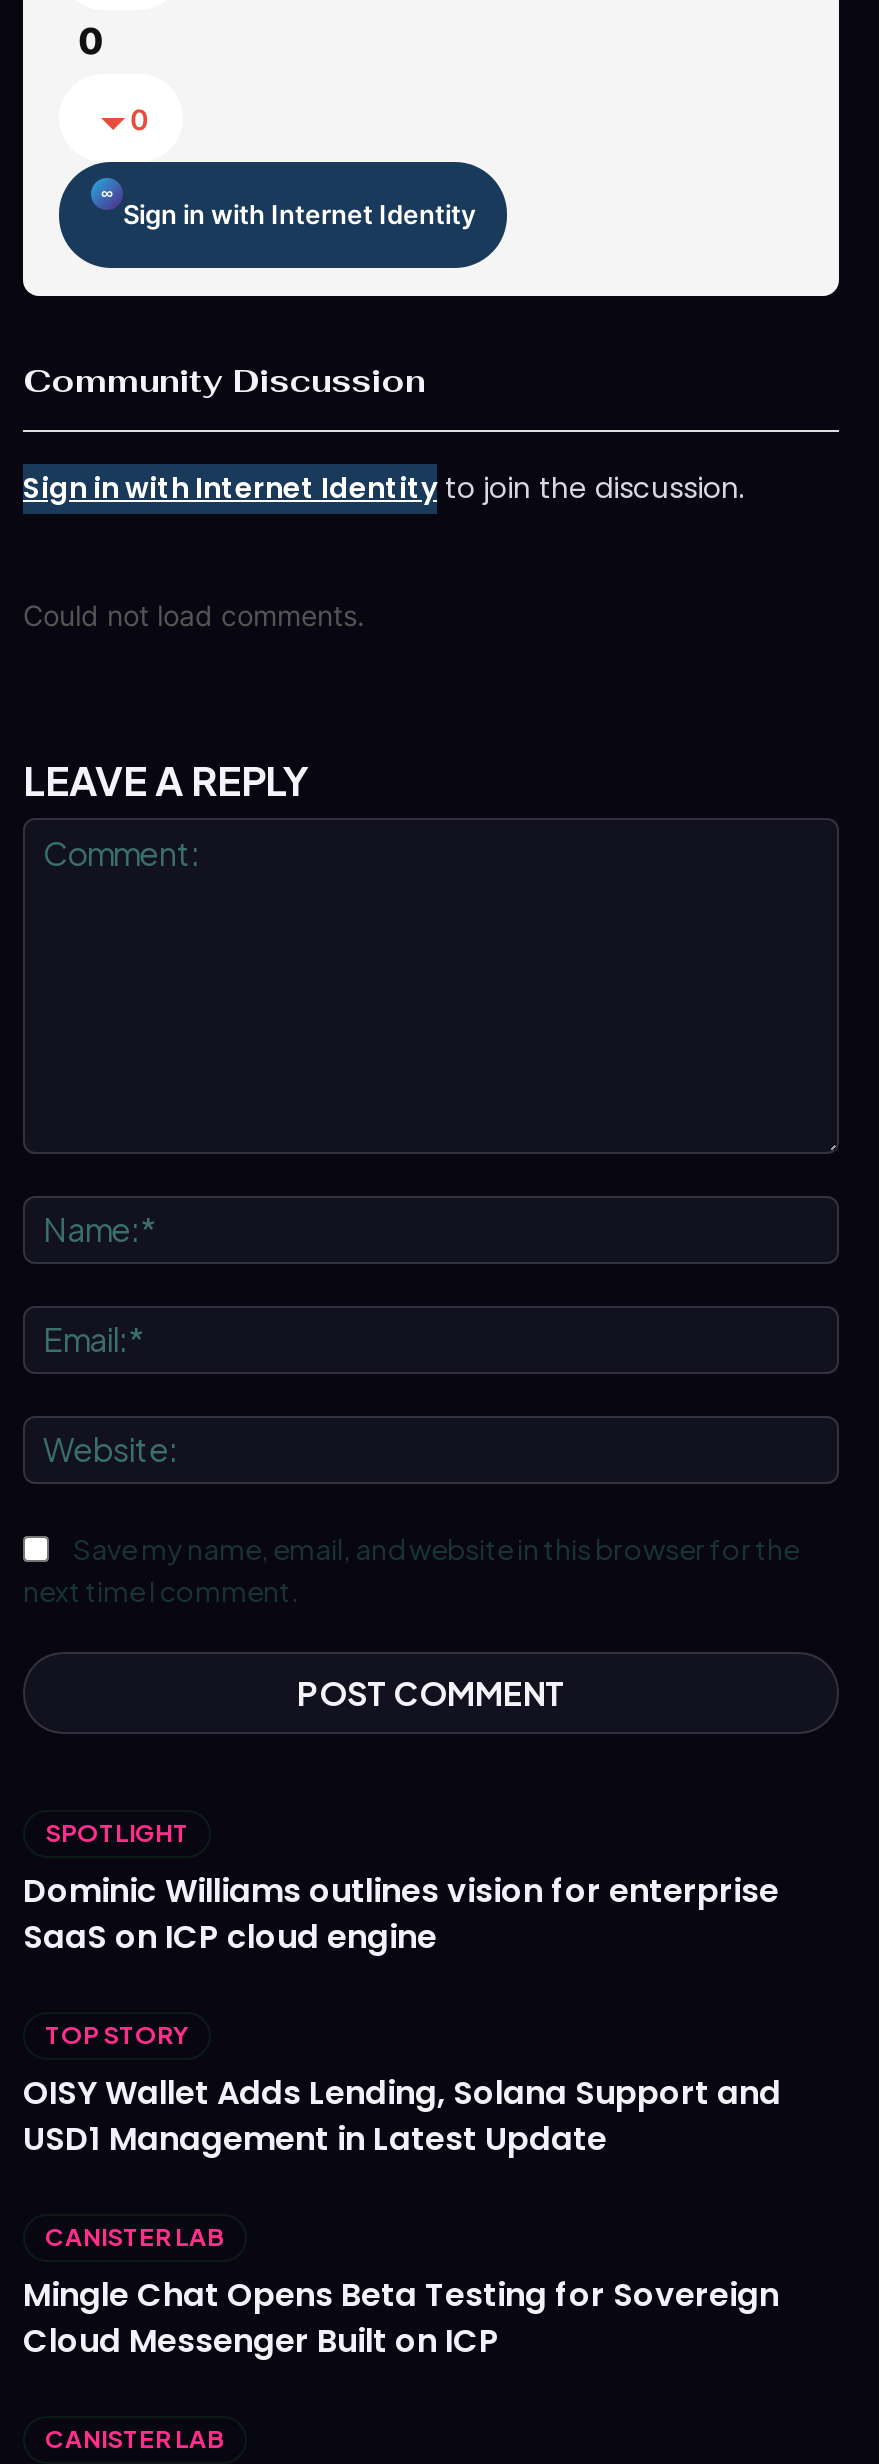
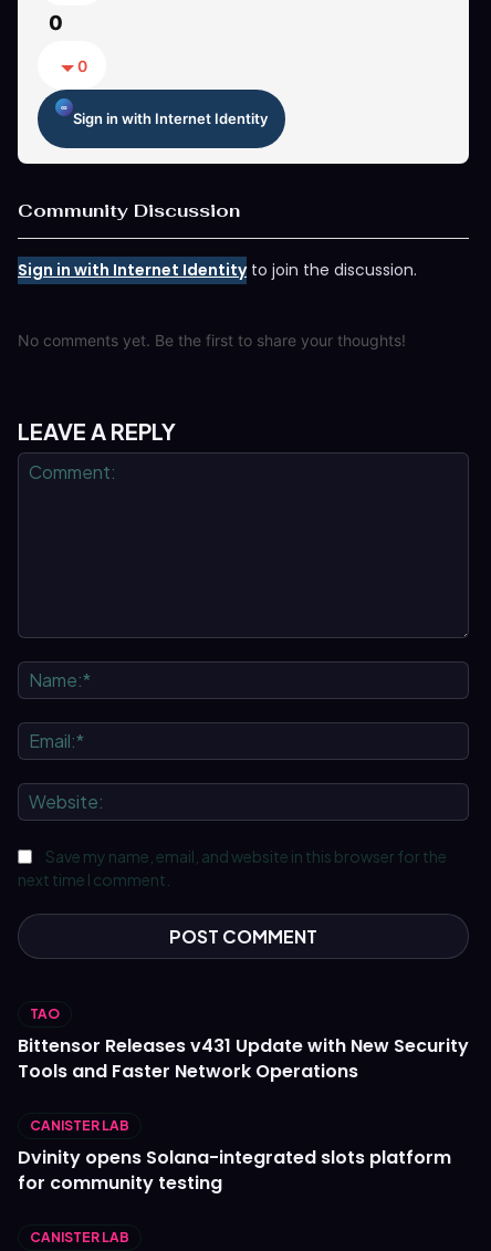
- Could not load comments.
+ No comments yet. Be the first to share your thoughts!

- SPOTLIGHT
- Dominic Williams outlines vision for enterprise
- SaaS on ICP cloud engine
- TOP STORY
- OISY Wallet Adds Lending, Solana Support and
- USD1 Management in Latest Update
+ TAO
+ Bittensor Releases v431 Update with New Security
+ Tools and Faster Network Operations

- Mingle Chat Opens Beta Testing for Sovereign
- Cloud Messenger Built on ICP
+ Dvinity opens Solana-integrated slots platform
+ for community testing
